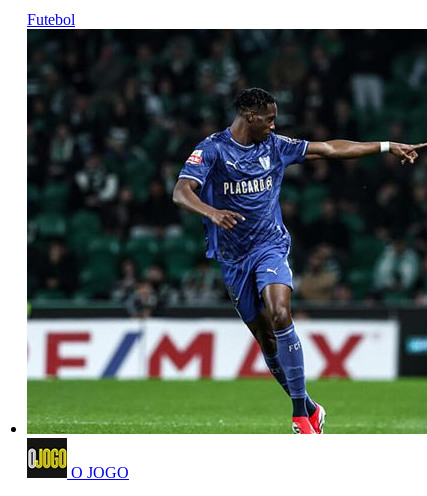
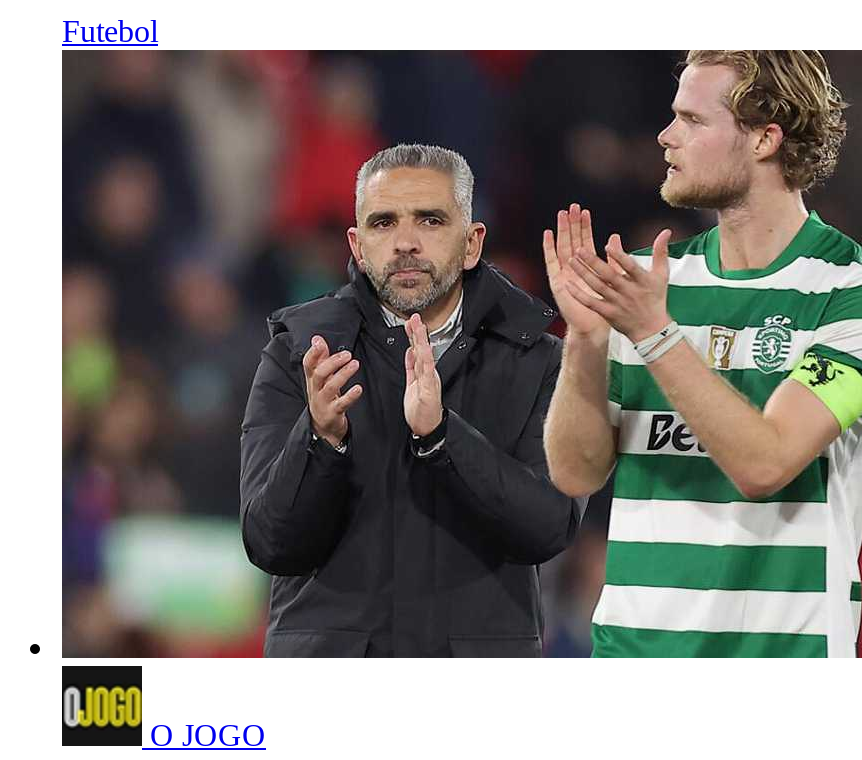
- [image]
+ [image]
